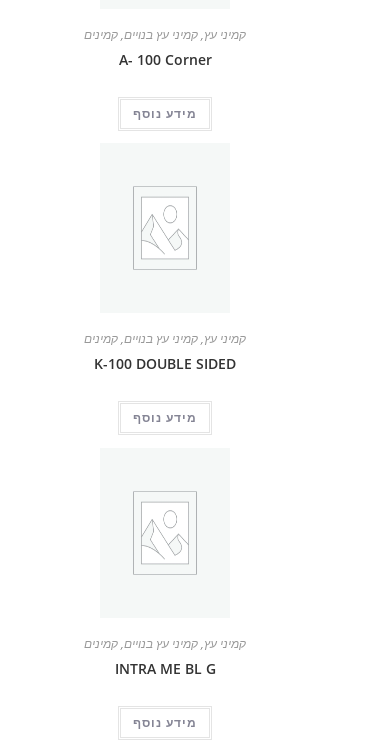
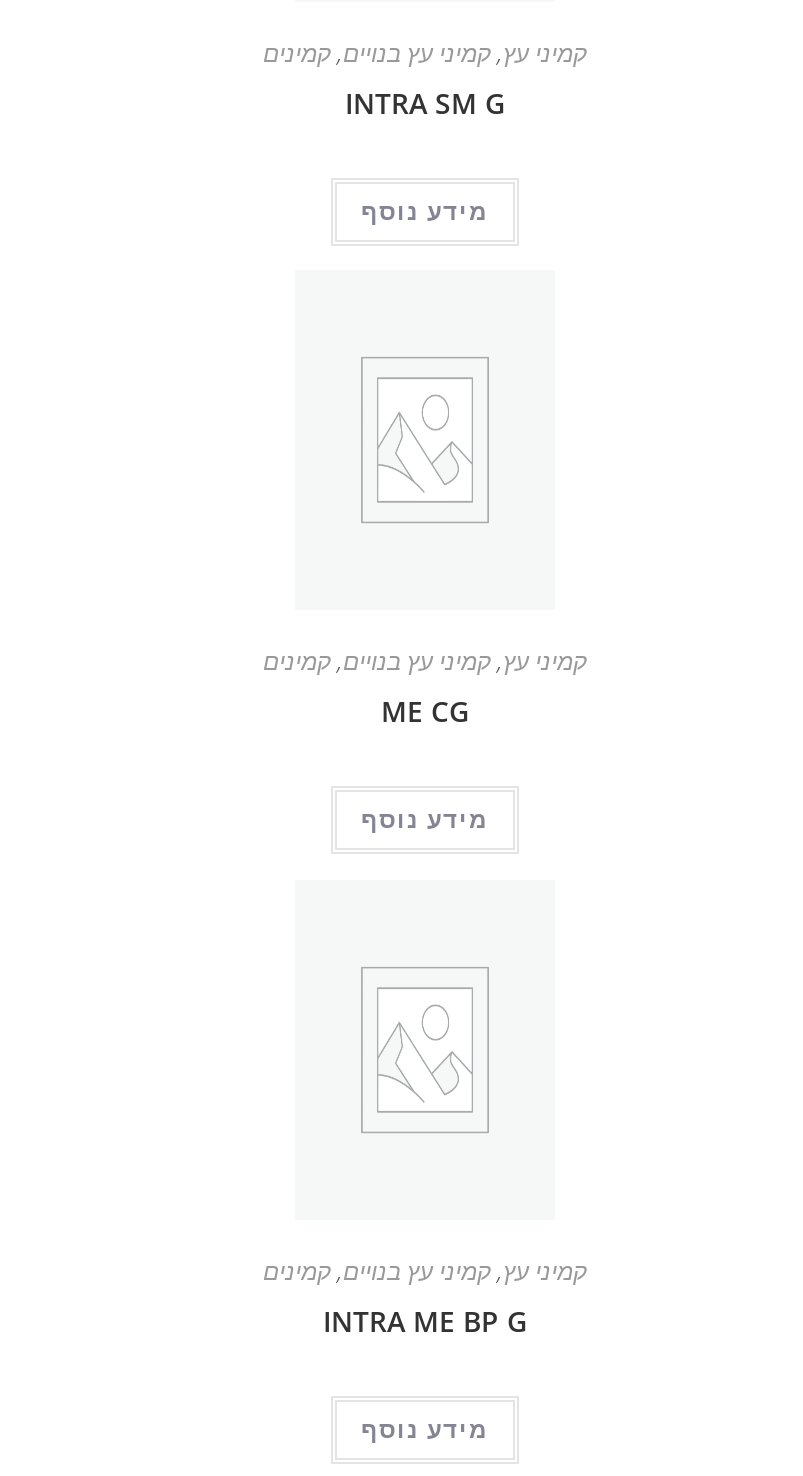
- A- 100 Corner
+ INTRA SM G

- K-100 DOUBLE SIDED
+ ME CG

- INTRA ME BL G
+ INTRA ME BP G
